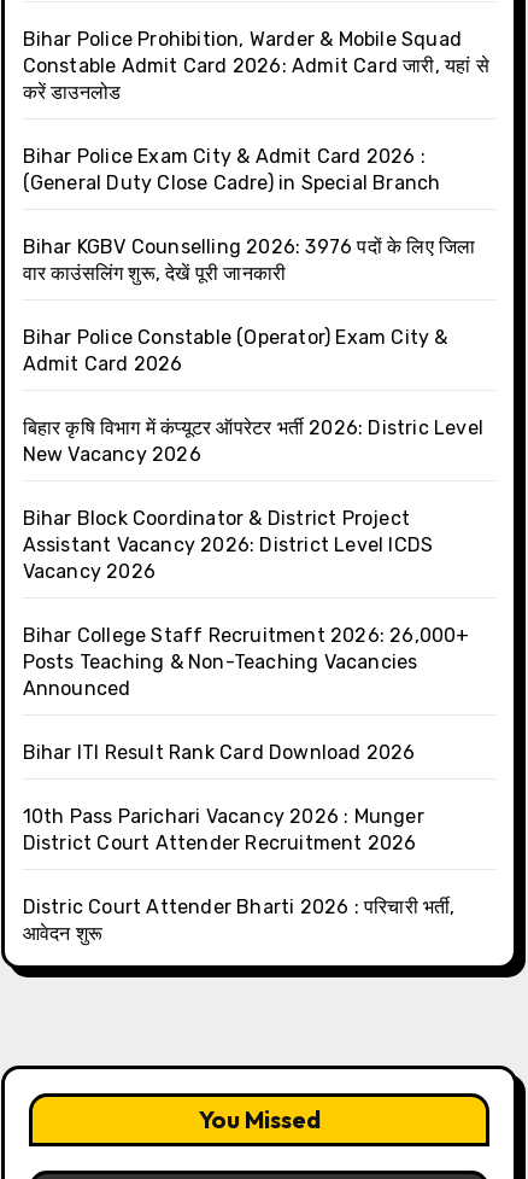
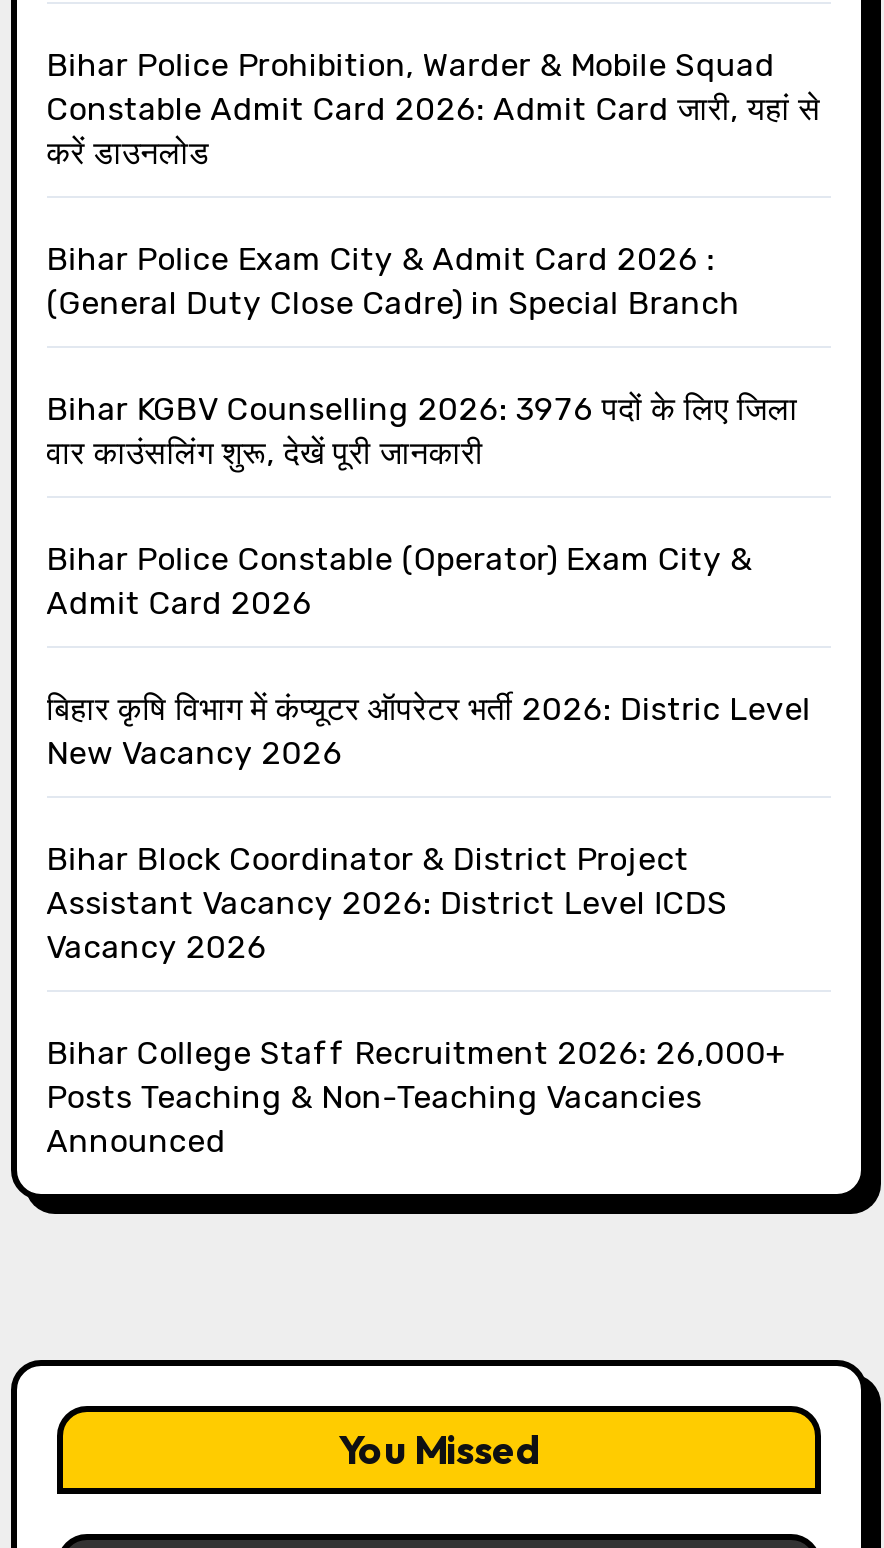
- Bihar ITI Result Rank Card Download 2026
- 10th Pass Parichari Vacancy 2026 : Munger
- District Court Attender Recruitment 2026
- Distric Court Attender Bharti 2026 : परिचारी भर्ती,
- आवेदन शुरू
